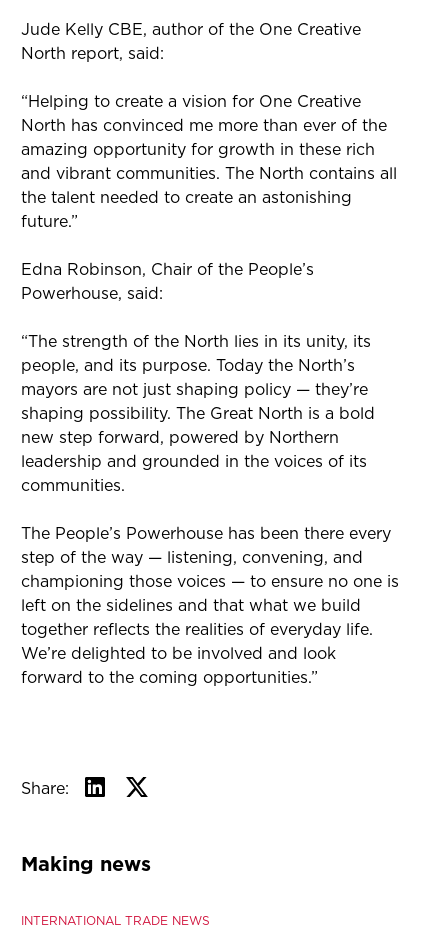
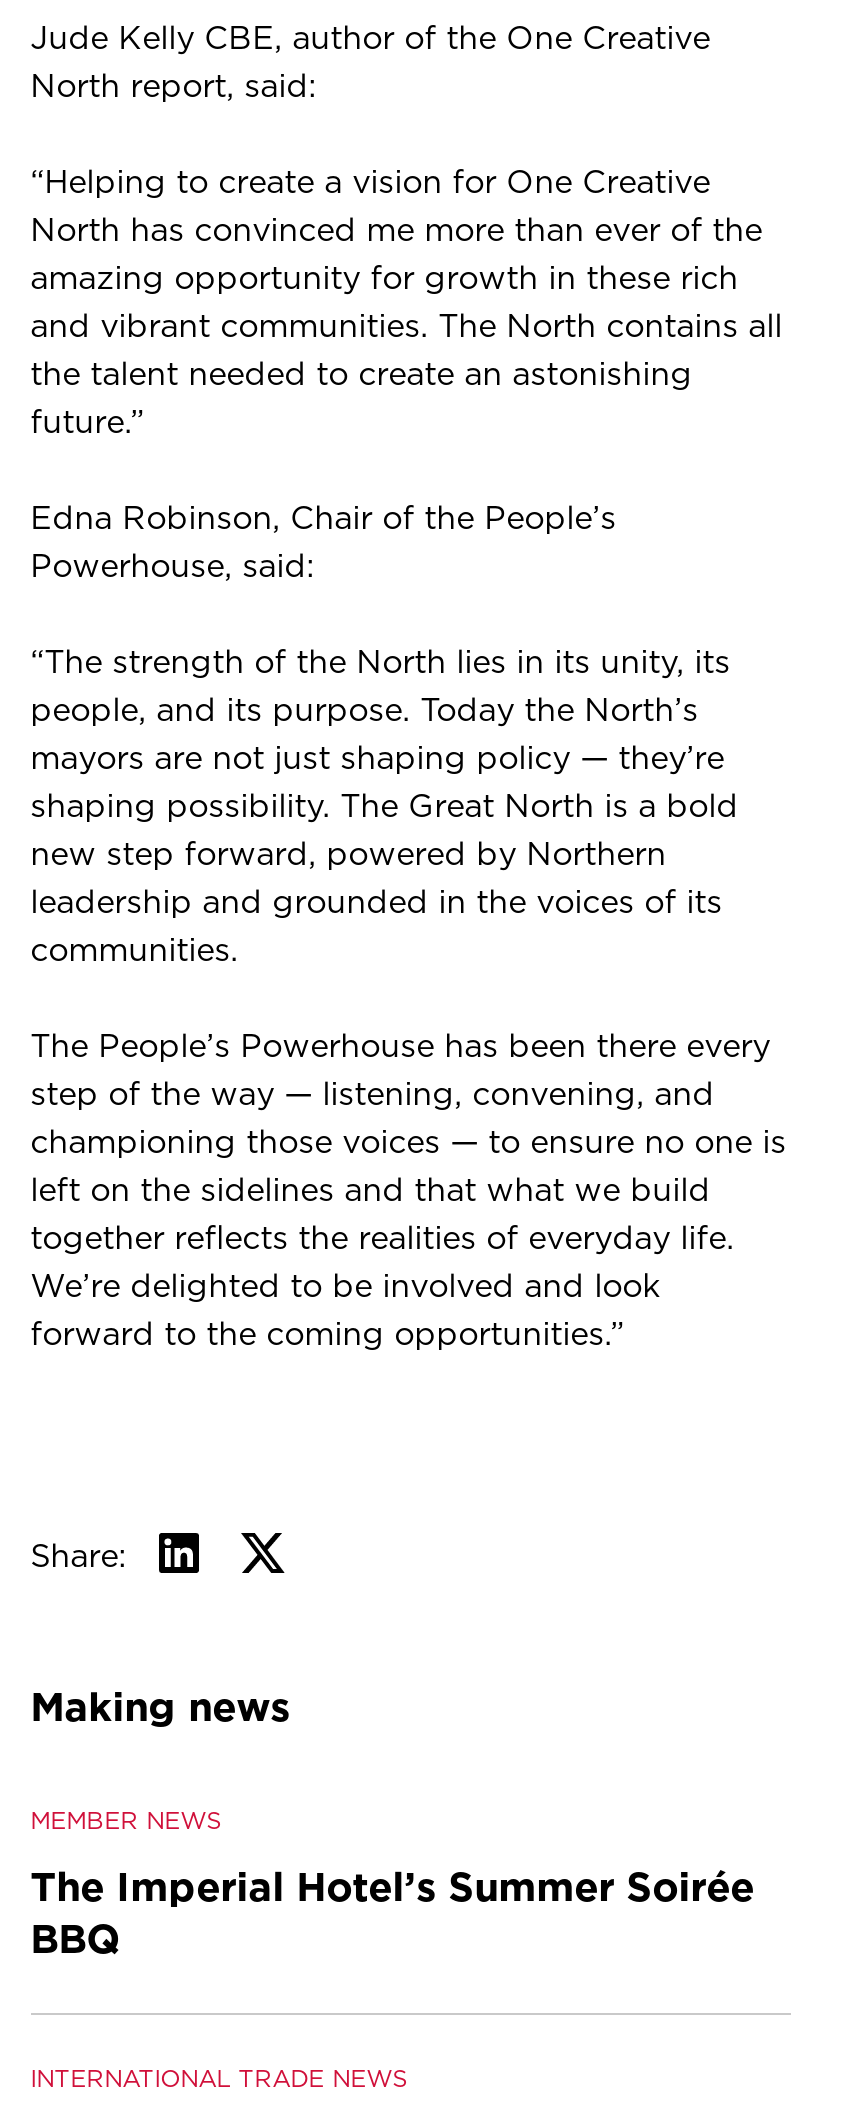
+ MEMBER NEWS
+ The Imperial Hotel’s Summer Soirée
+ BBQ
